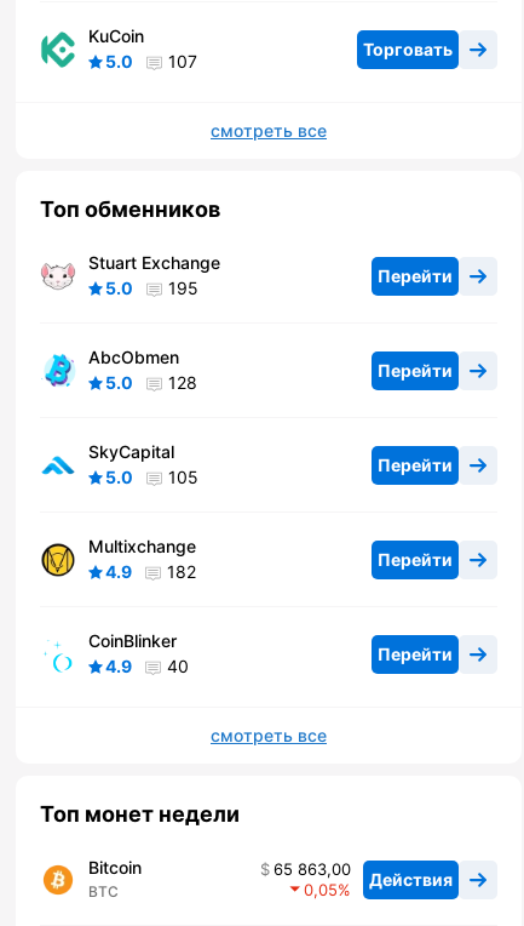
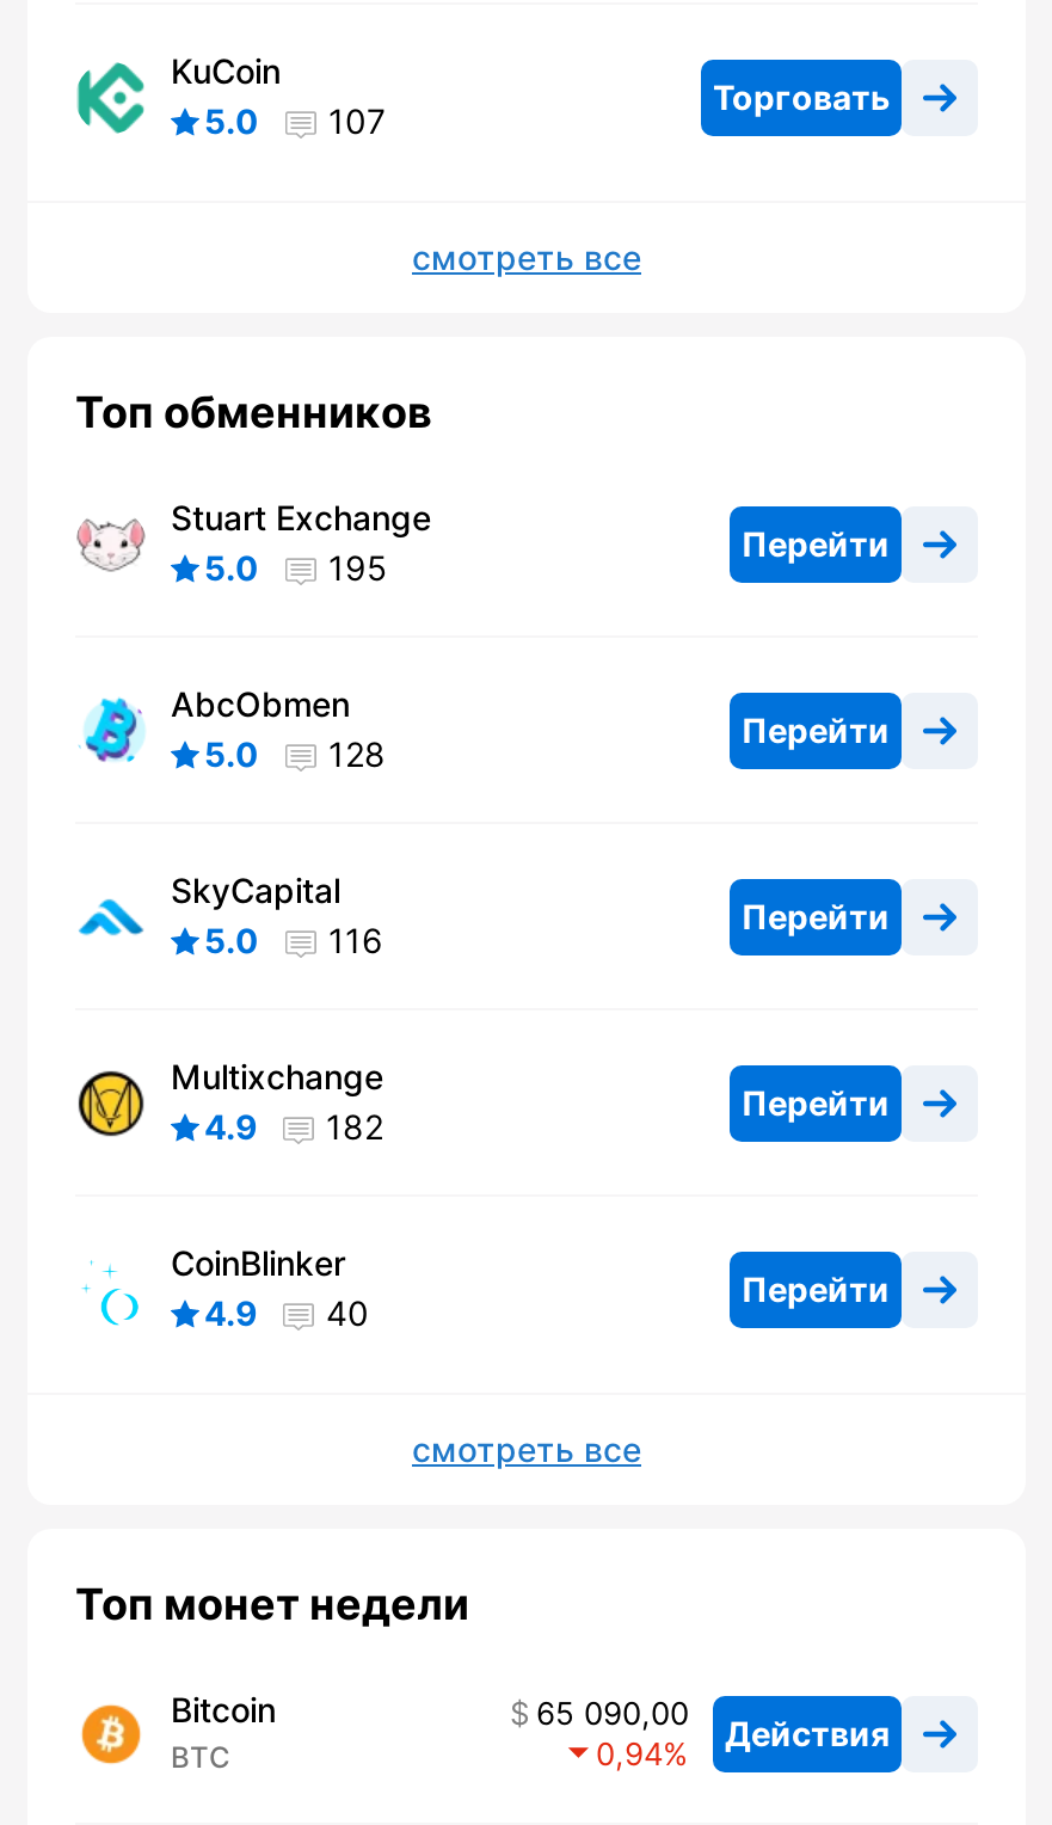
- 5.0 105
+ 5.0 116

- 65 863,00 Действия
+ 65 090,00 Действия

- 0,05
+ 0,94
